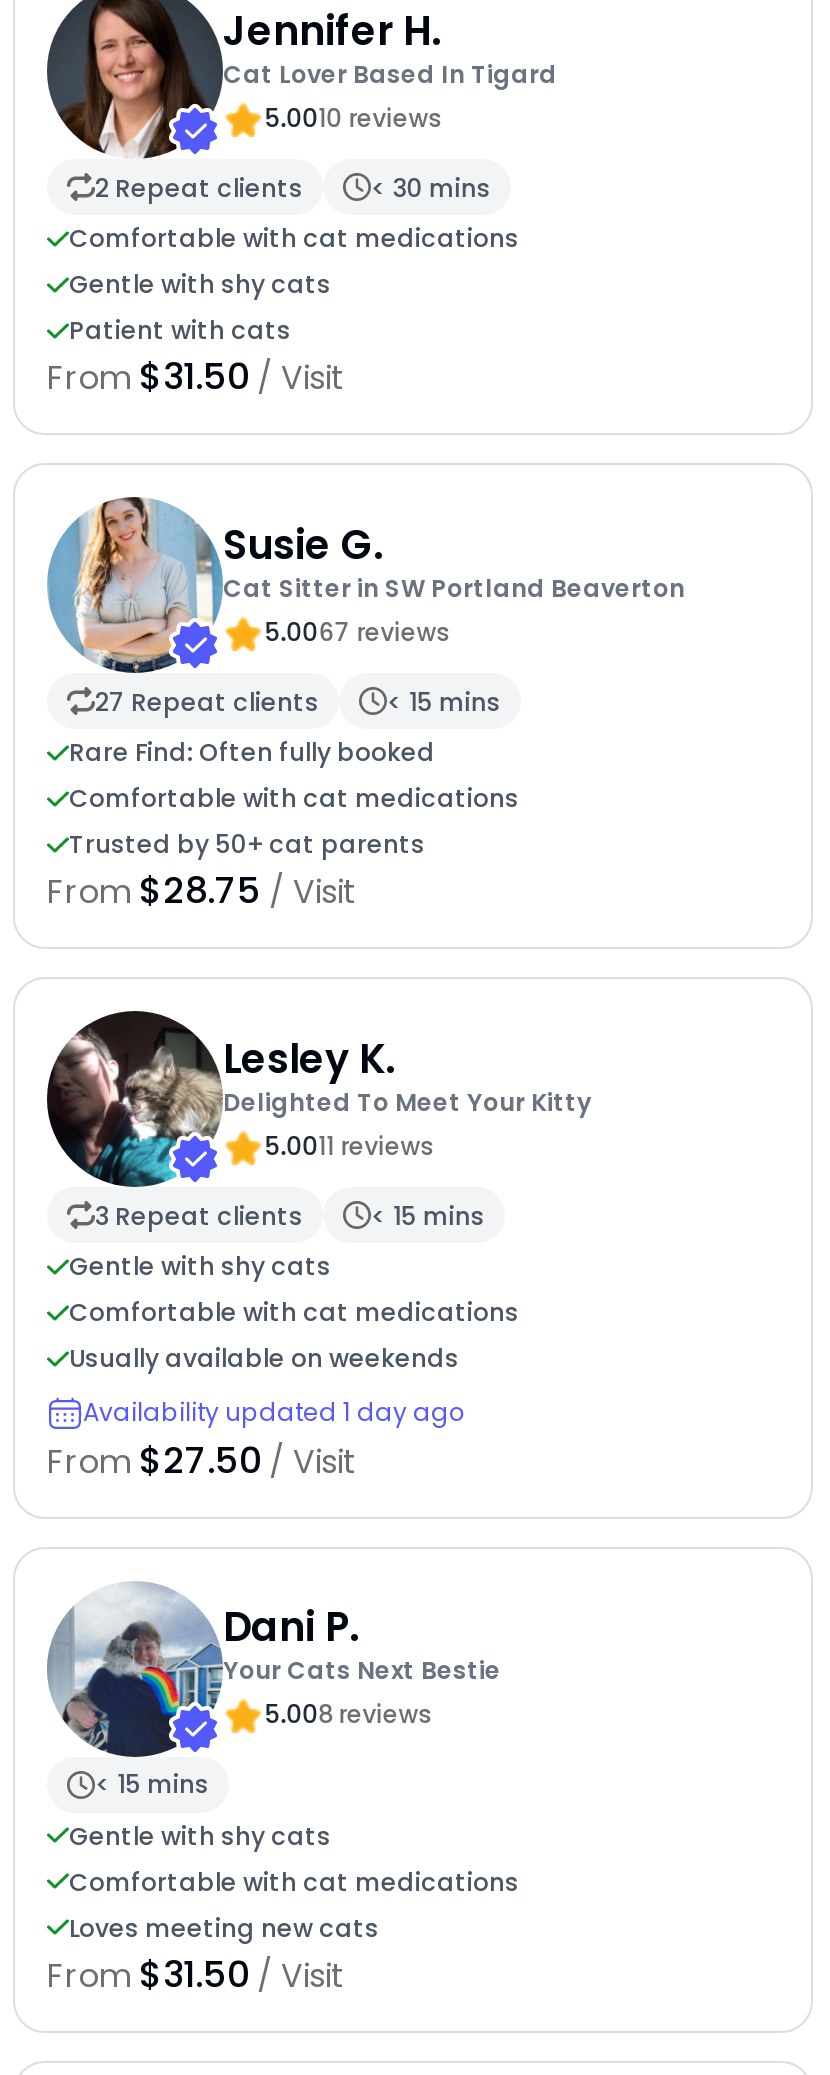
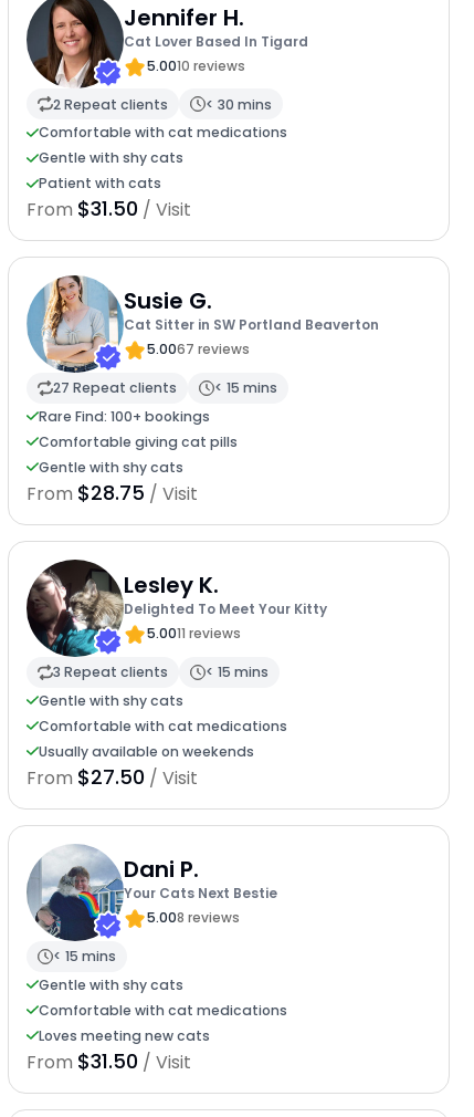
- Rare Find: Often fully booked
- Comfortable with cat medications
- Trusted by 50+ cat parents
+ Rare Find: 100+ bookings
+ Comfortable giving cat pills
+ Gentle with shy cats

- Availability updated 1 day ago
